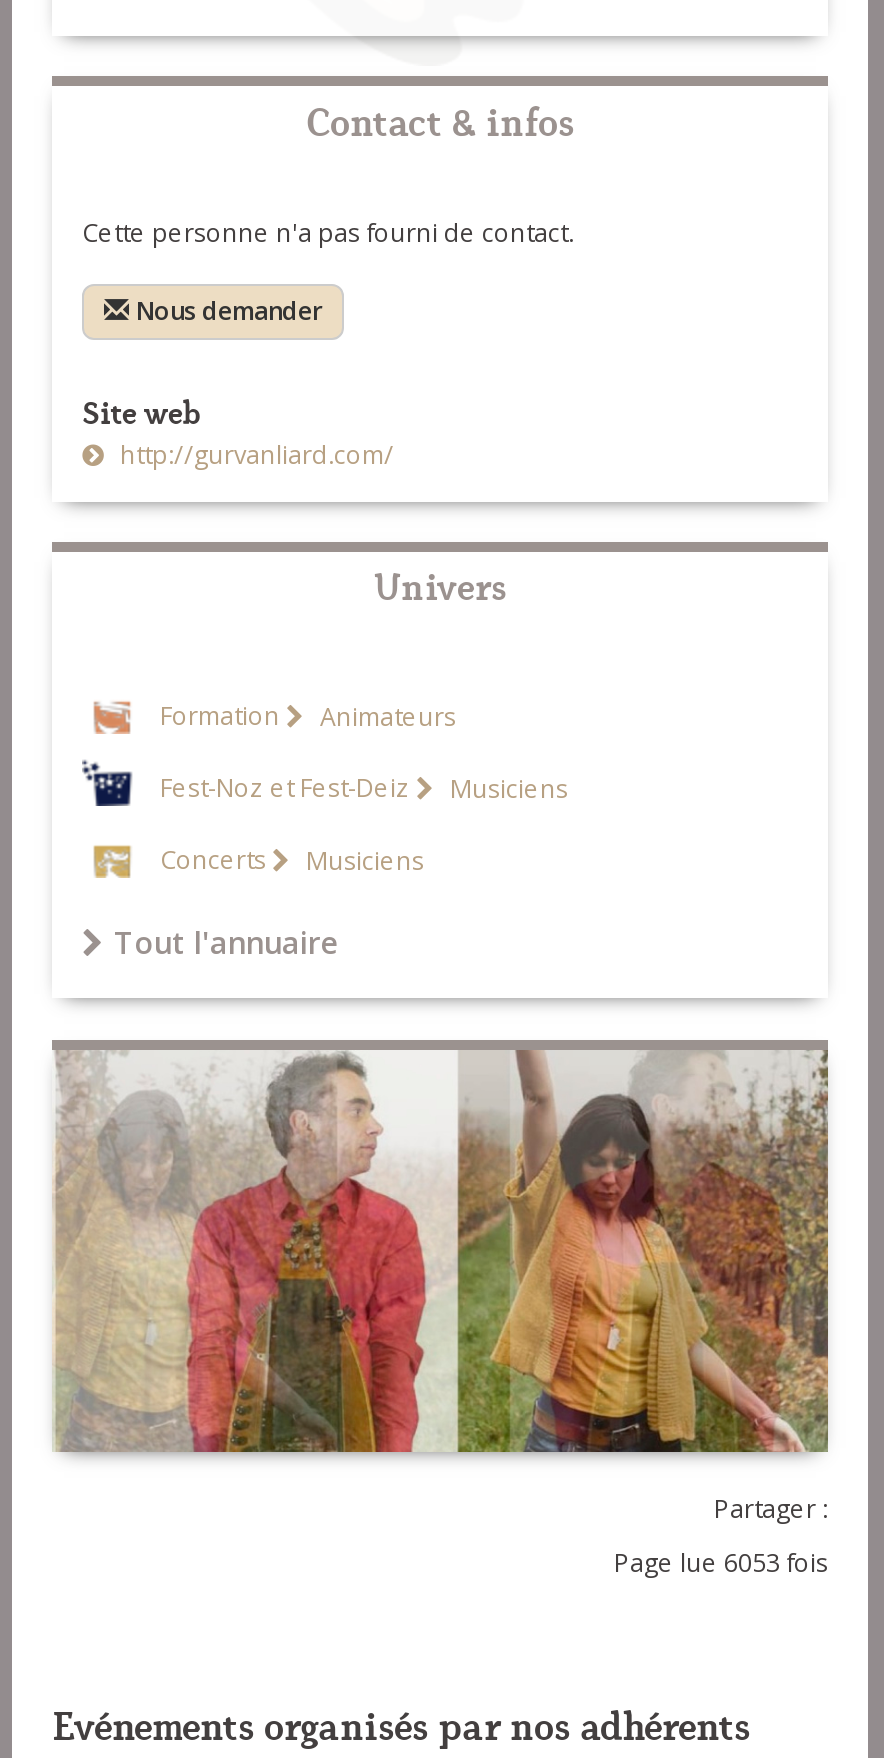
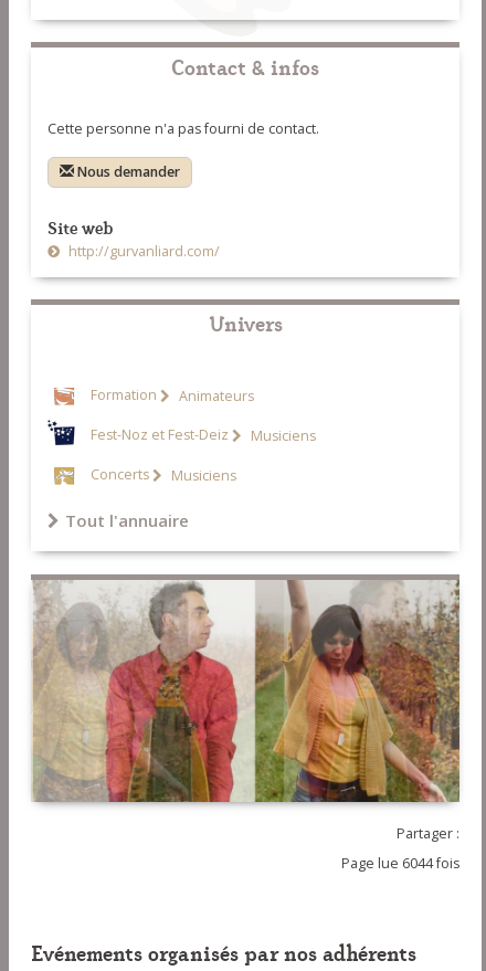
- Page lue 6053 fois
+ Page lue 6044 fois
